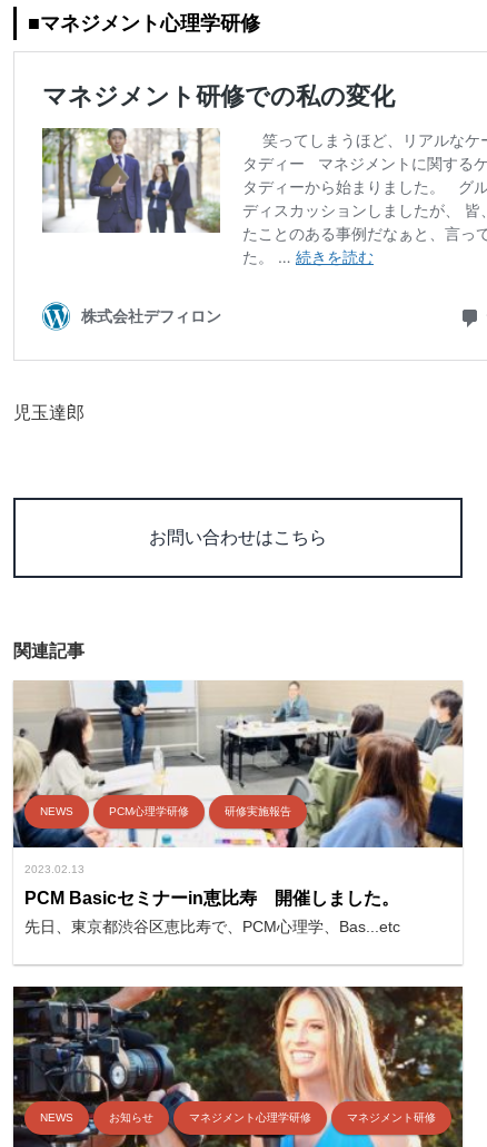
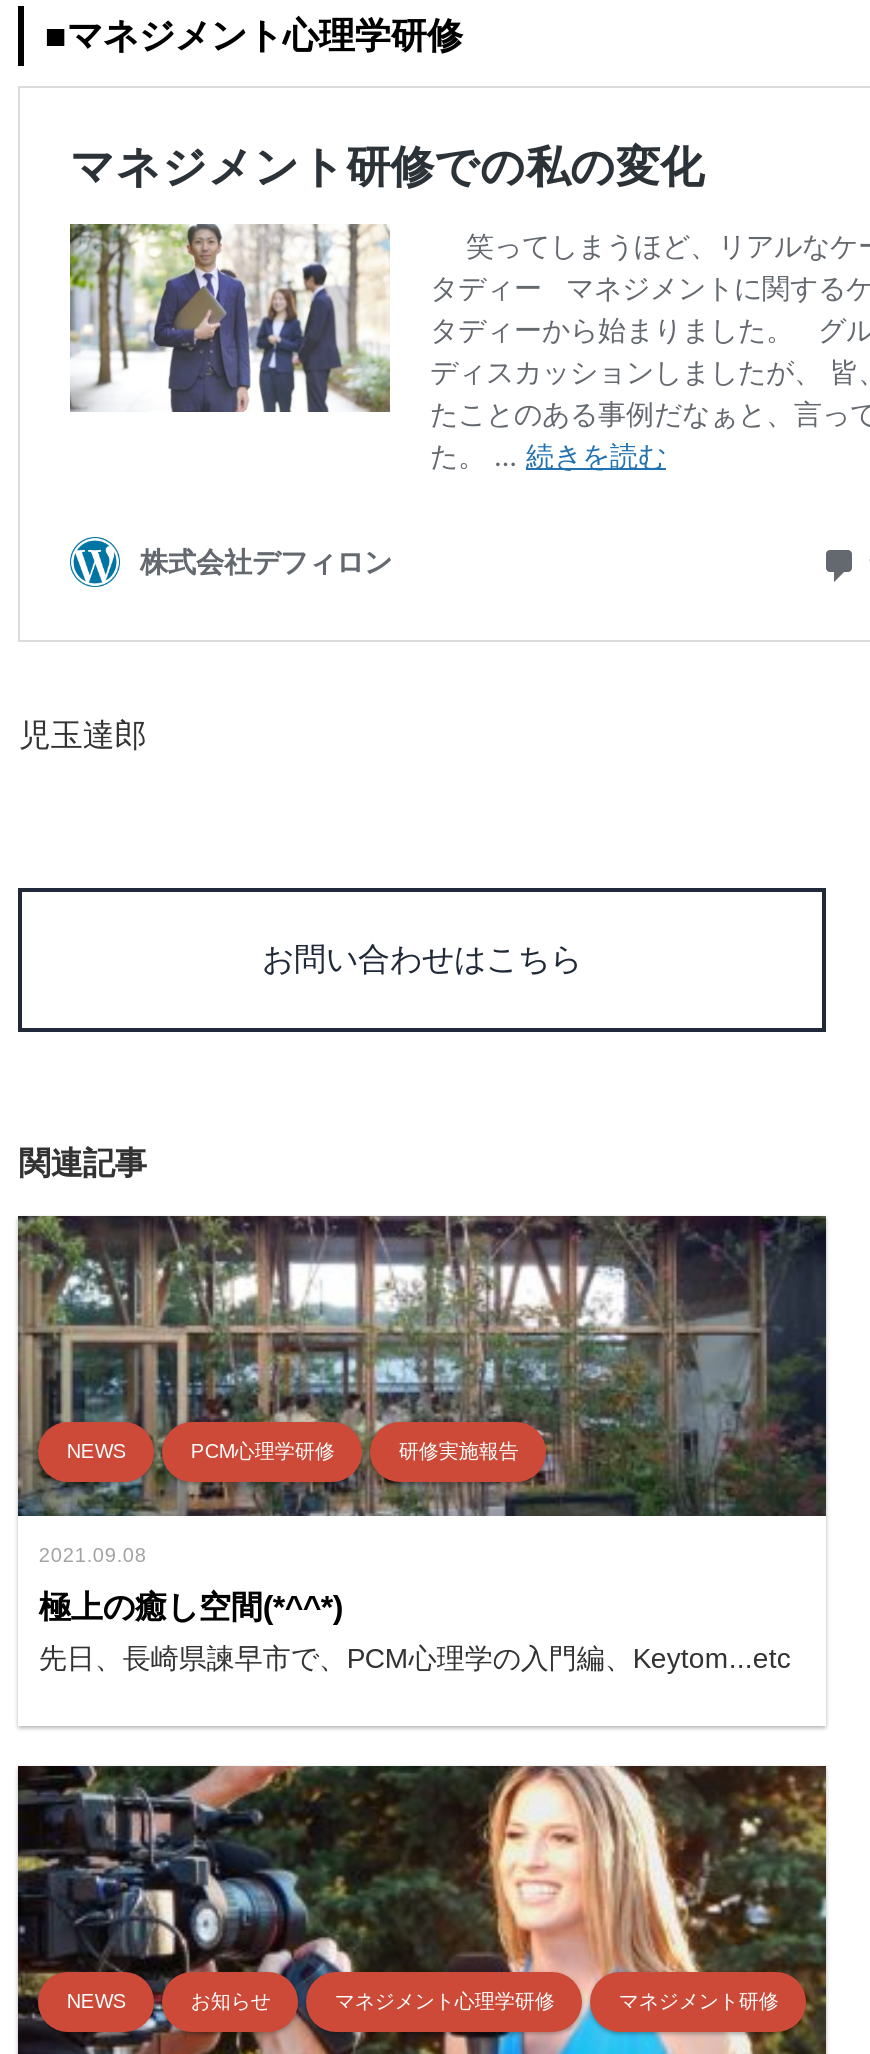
- [image]
- 2023.02.13
+ [image]
+ 2021.09.08

- PCM Basicセミナーin恵比寿 開催しました。
+ 極上の癒し空間(*^^*)

- 先日、東京都渋谷区恵比寿で、PCM心理学、Bas...etc
+ 先日、長崎県諫早市で、PCM心理学の入門編、Keytom...etc
